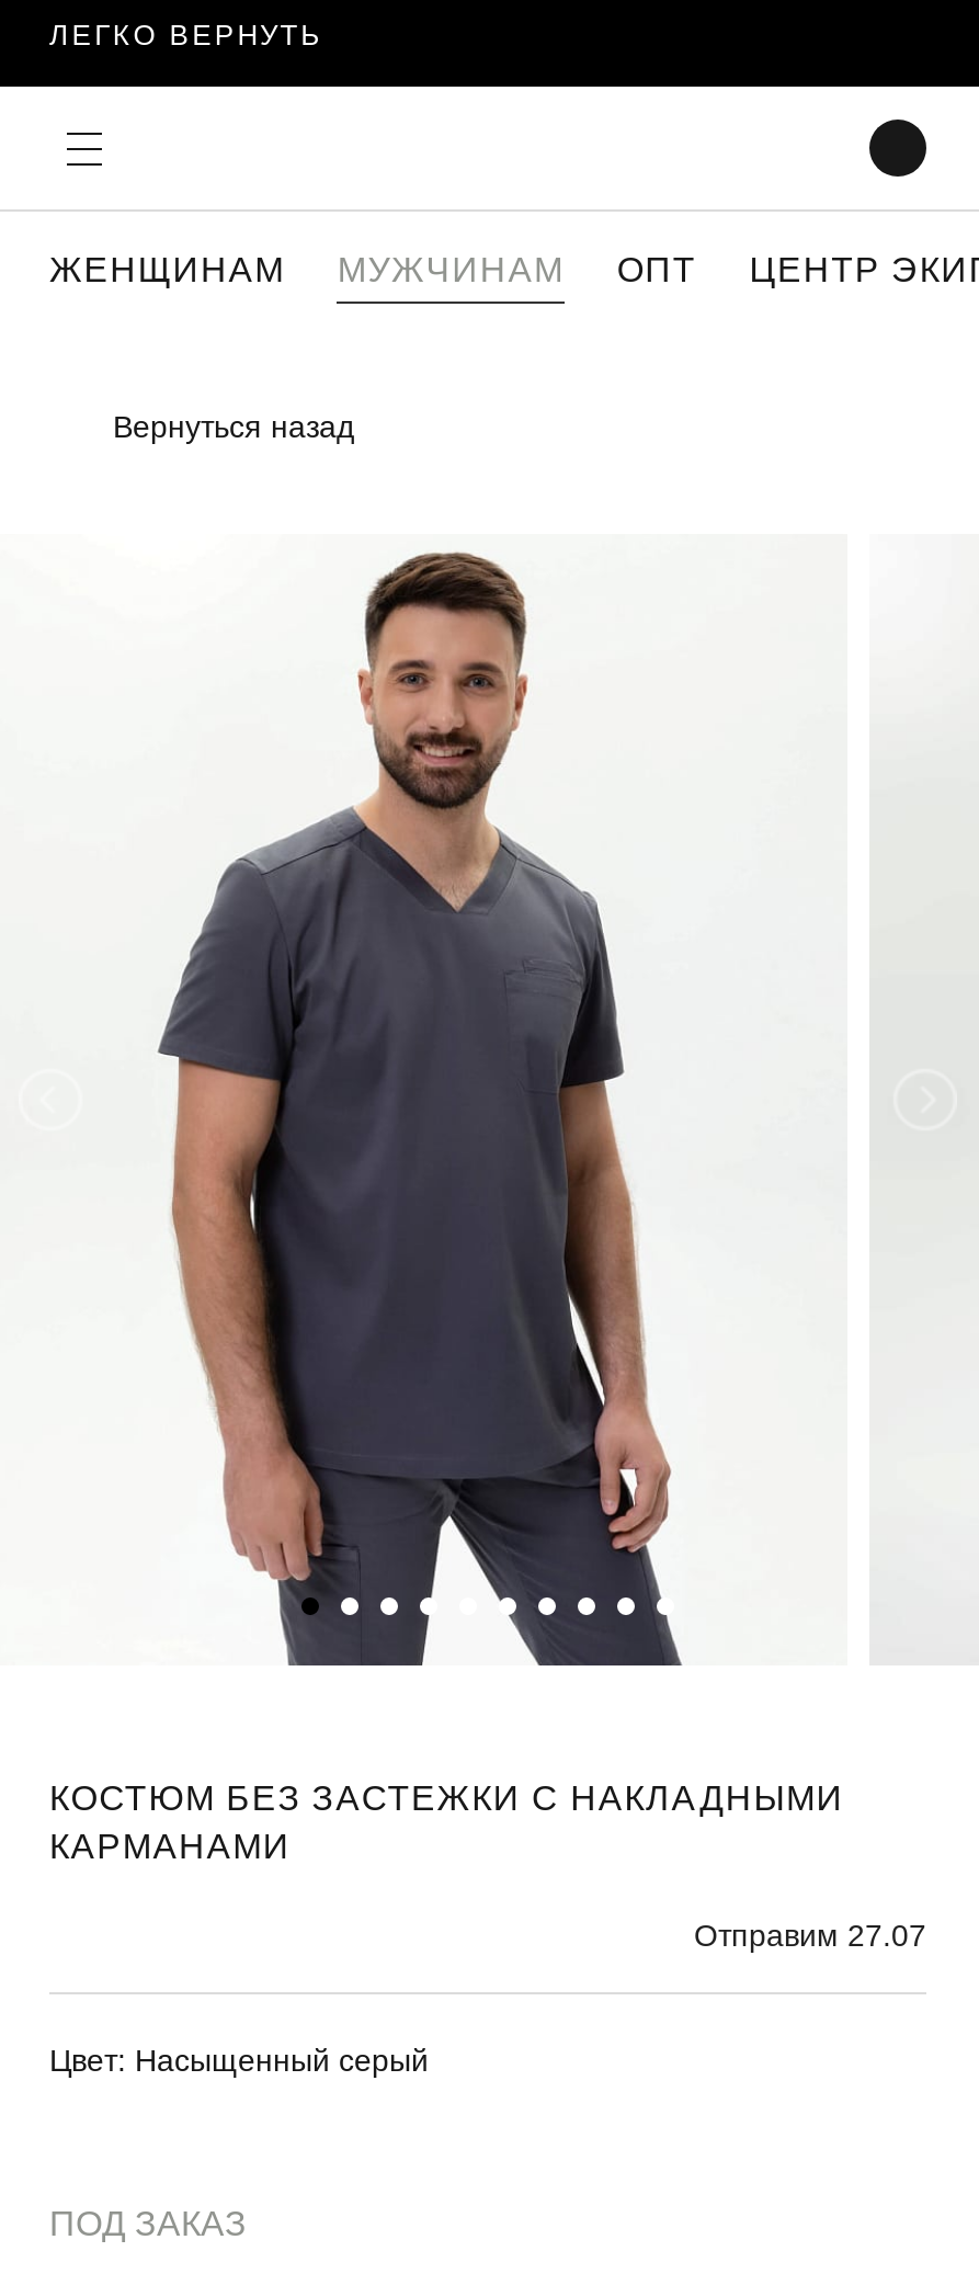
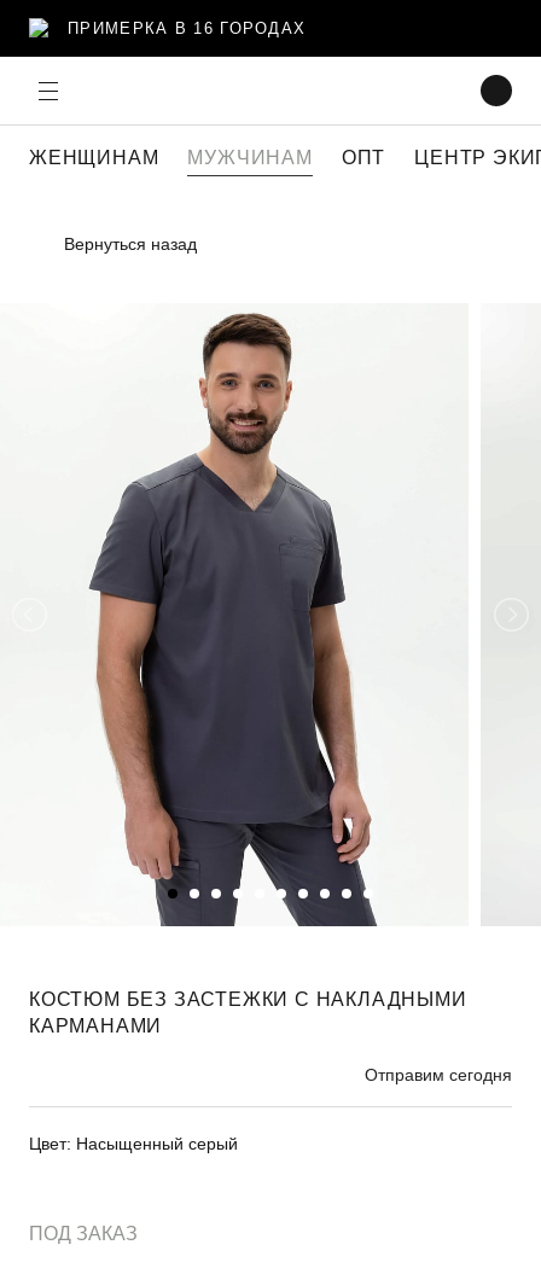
- ЛЕГКО ВЕРНУТЬ
+ ПРИМЕРКА В 16 ГОРОДАХ

- Отправим 27.07
+ Отправим сегодня
